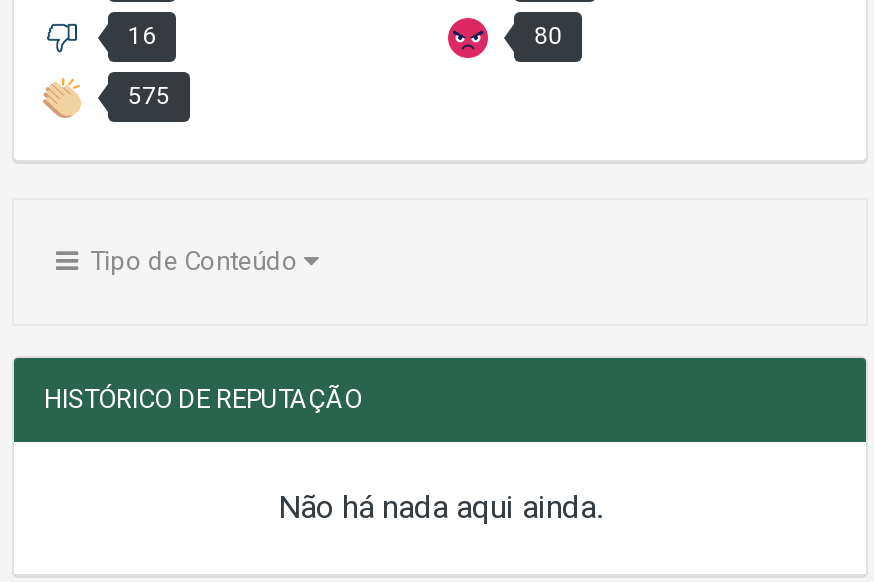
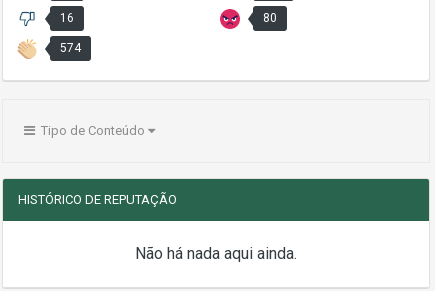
- 575
+ 574
